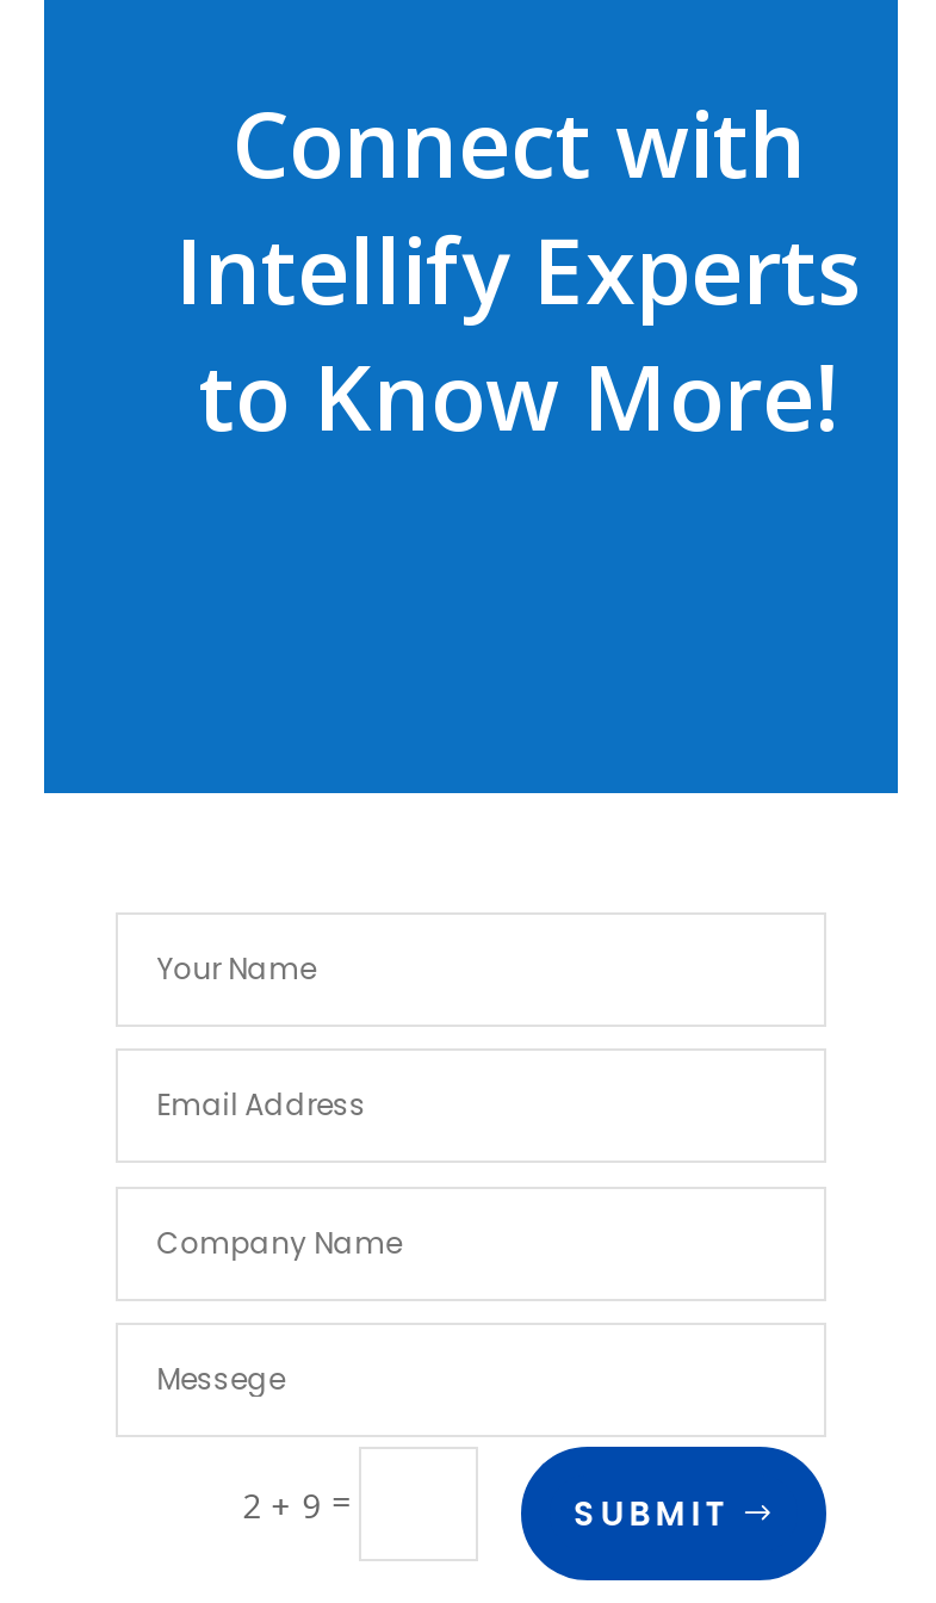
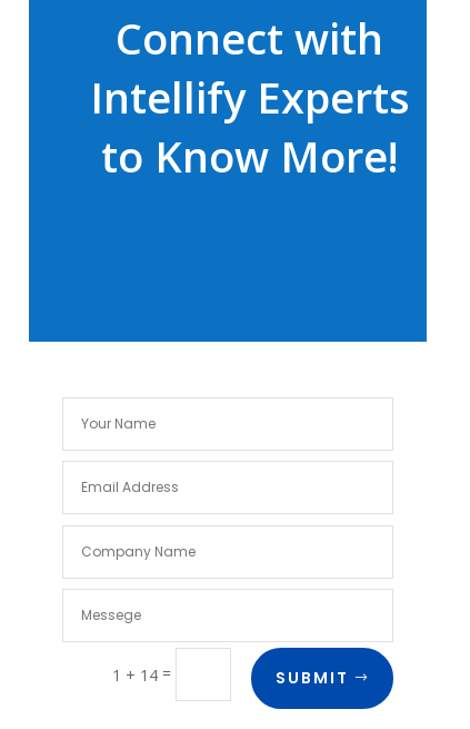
- 2 + 9 =
+ 1 + 14 =
